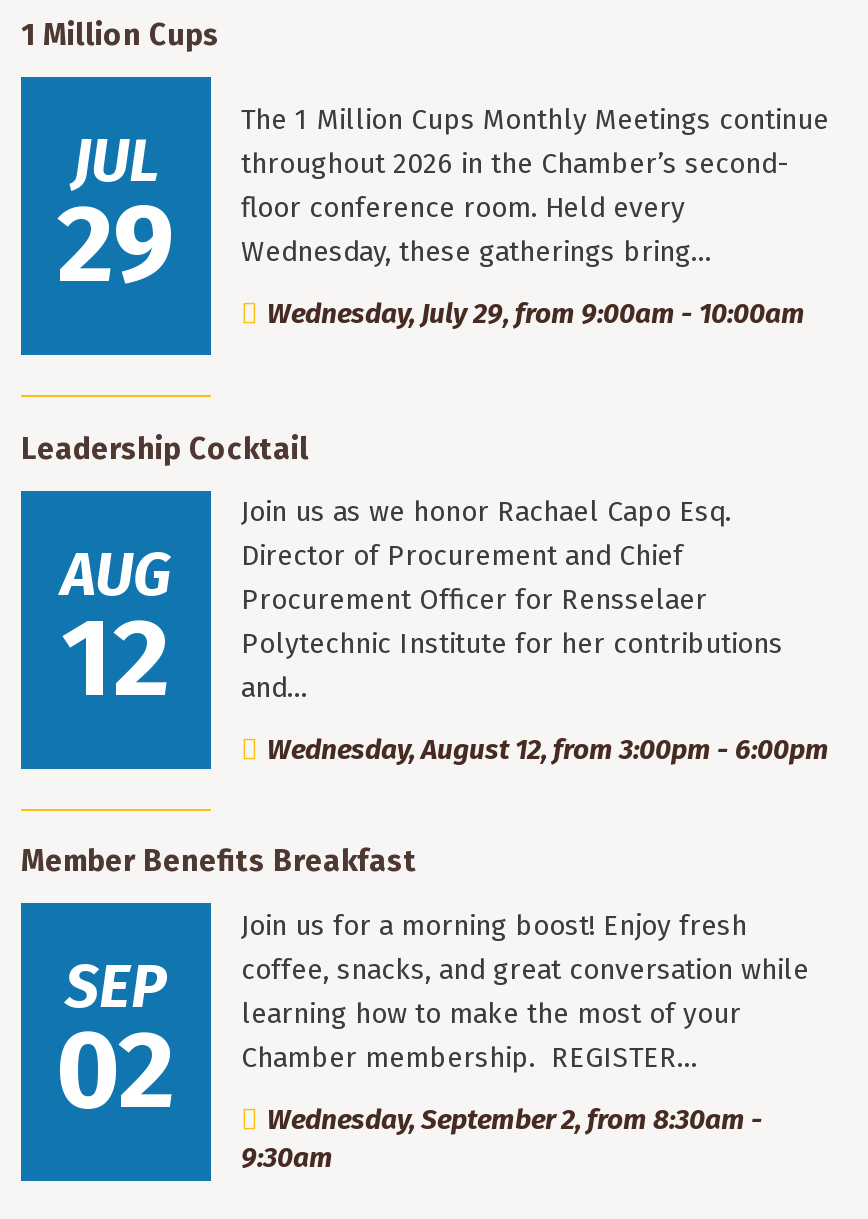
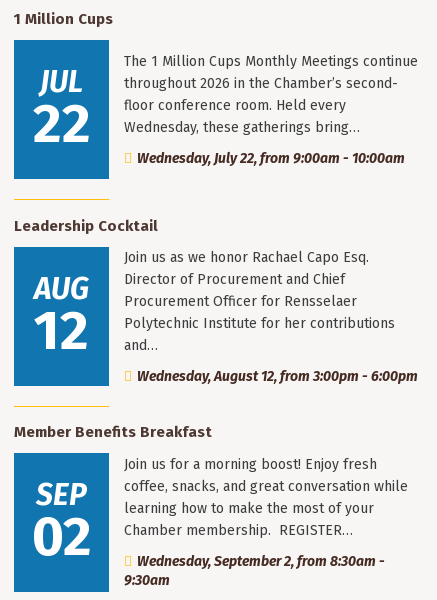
- 29 floor conference room. Held every Wednesday, these gatherings bring…
+ 22 floor conference room. Held every Wednesday, these gatherings bring…

- Wednesday, July 29, from 9:00am - 10:00am
+ Wednesday, July 22, from 9:00am - 10:00am
